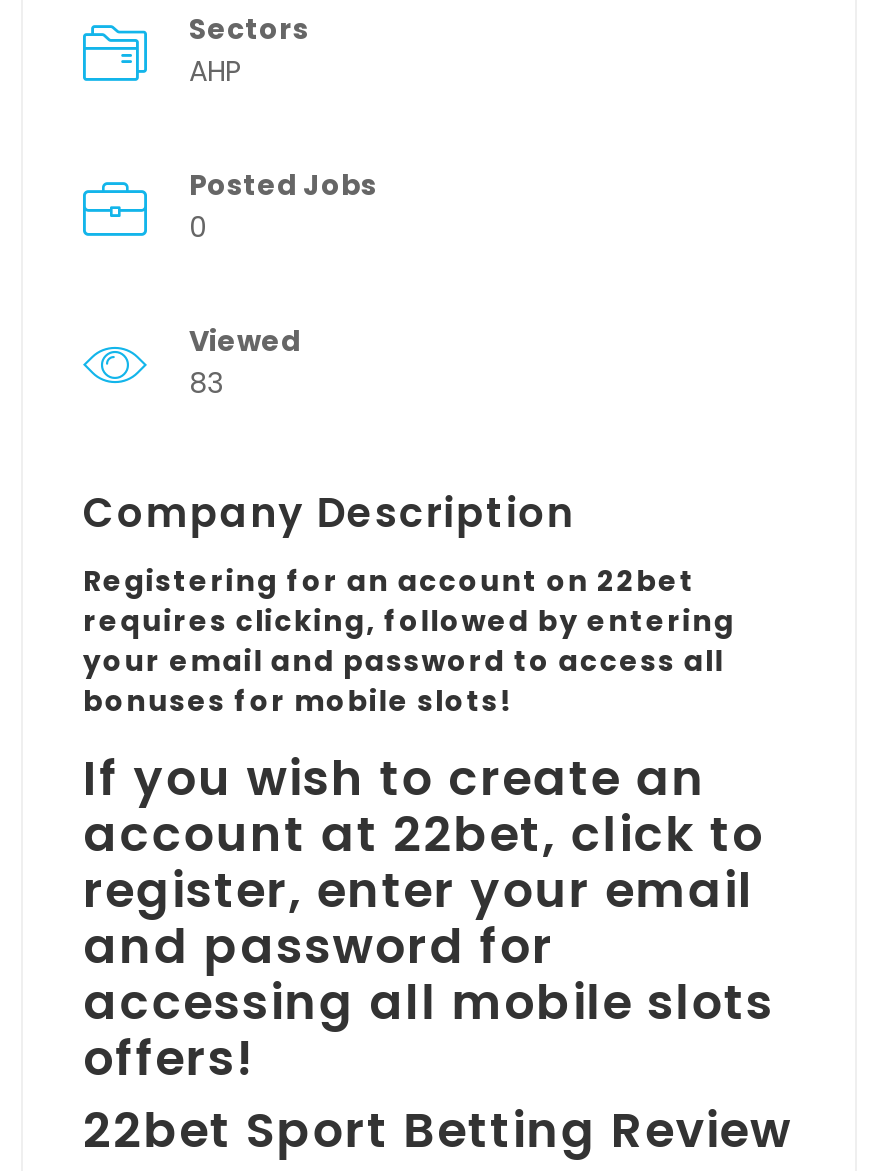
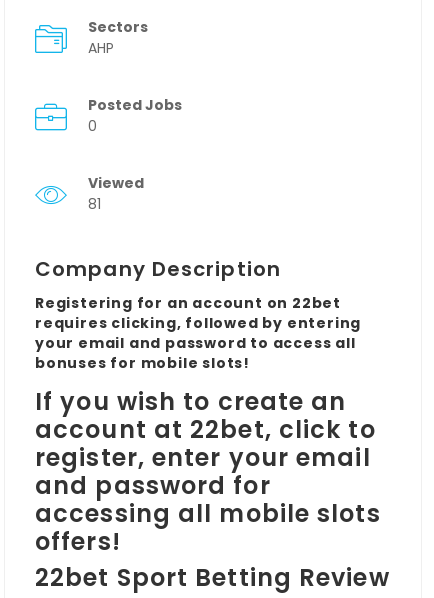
- 83
+ 81
